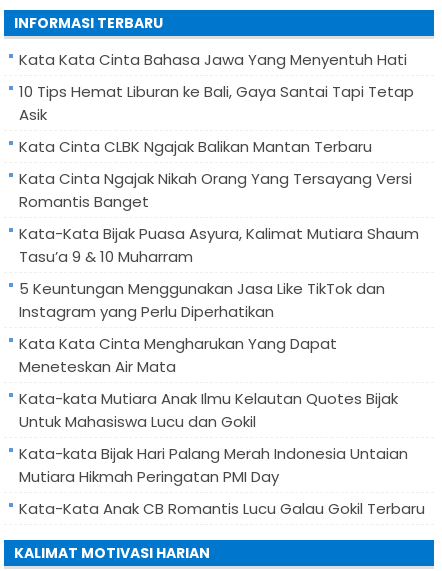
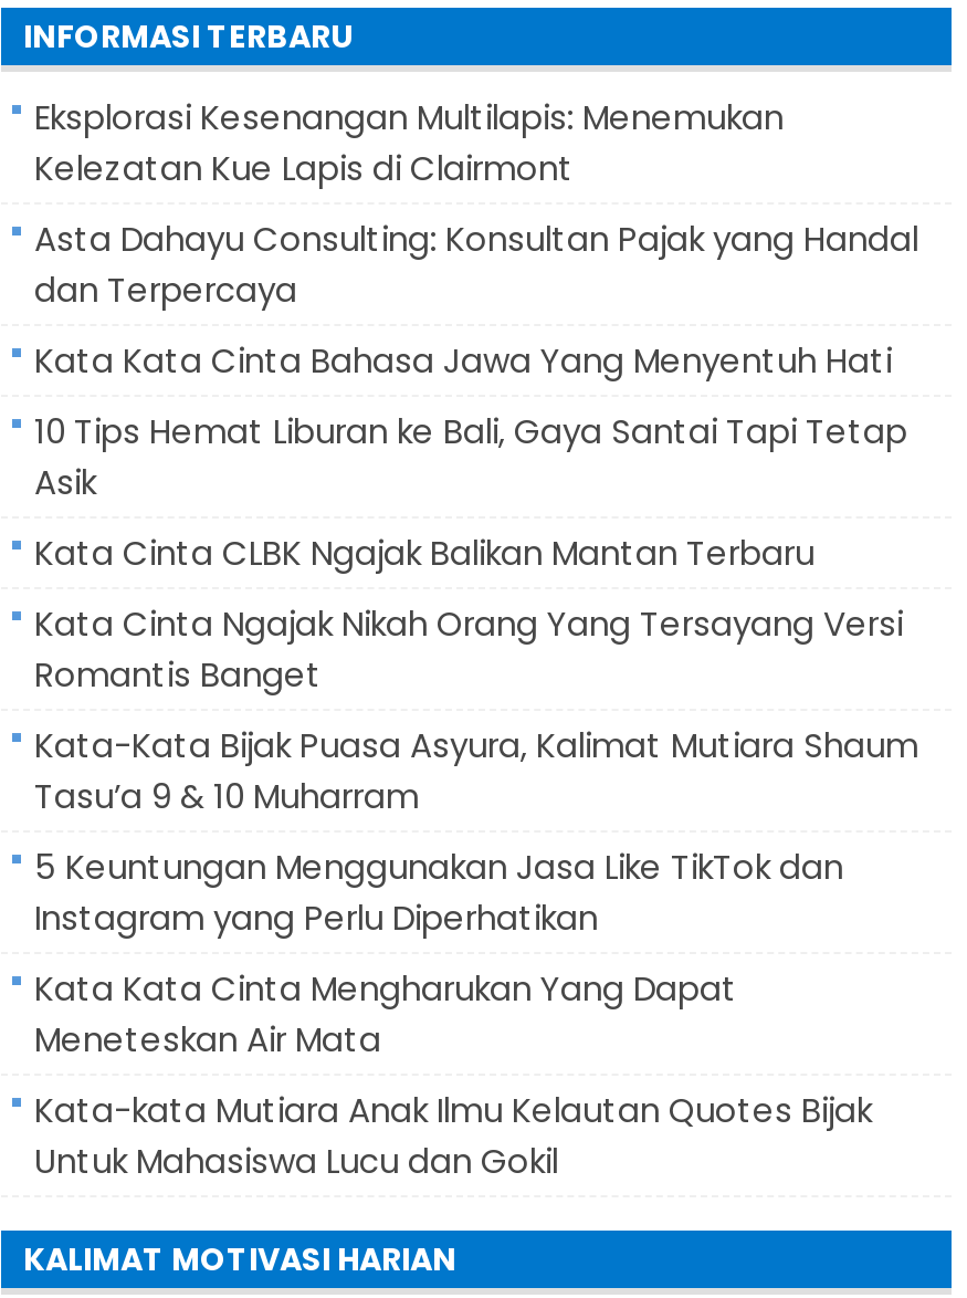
+ Eksplorasi Kesenangan Multilapis: Menemukan
+ Kelezatan Kue Lapis di Clairmont
+ Asta Dahayu Consulting: Konsultan Pajak yang Handal
+ dan Terpercaya

moved down: Kata Kata Cinta Bahasa Jawa Yang Menyentuh Hati | 10 Tips Hemat Liburan ke Bali, Gaya Santai Tapi Tetap | Asik | ... | Kata-kata Mutiara Anak Ilmu Kelautan Quotes Bijak | Untuk Mahasiswa Lucu dan Gokil

- Kata-kata Bijak Hari Palang Merah Indonesia Untaian
- Mutiara Hikmah Peringatan PMI Day
- Kata-Kata Anak CB Romantis Lucu Galau Gokil Terbaru
